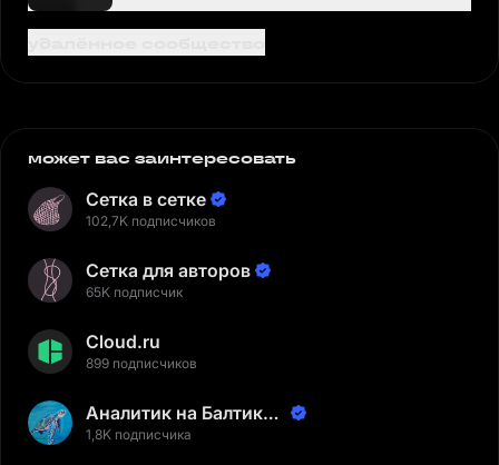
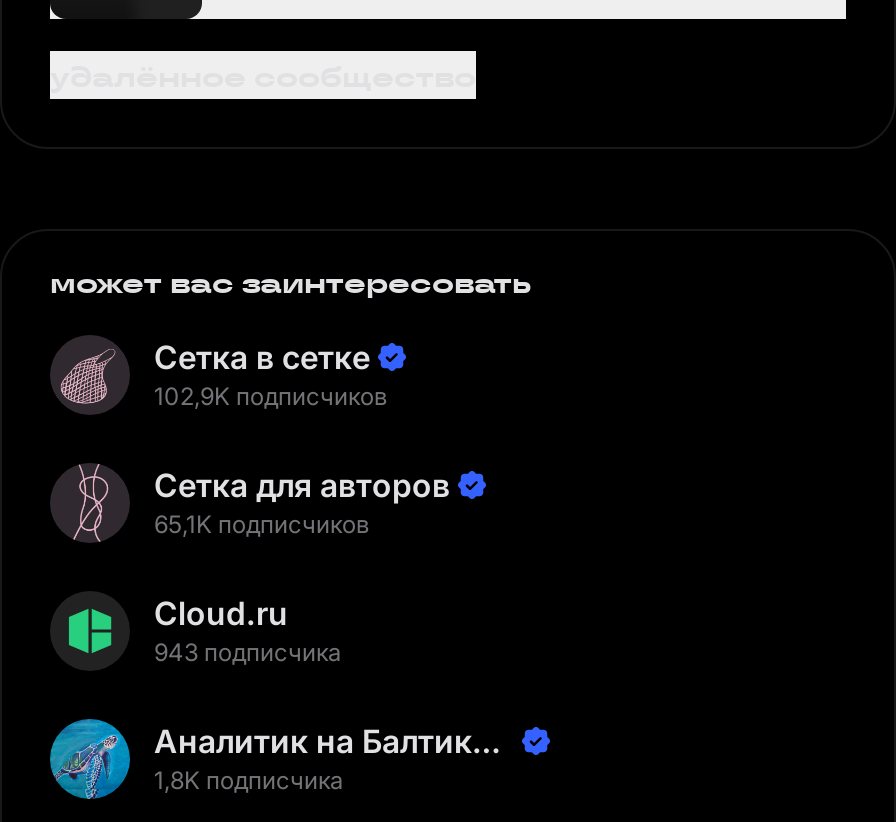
- 102,7K подписчиков
+ 102,9K подписчиков

- 65K подписчик
+ 65,1K подписчиков

- 899 подписчиков
+ 943 подписчика
